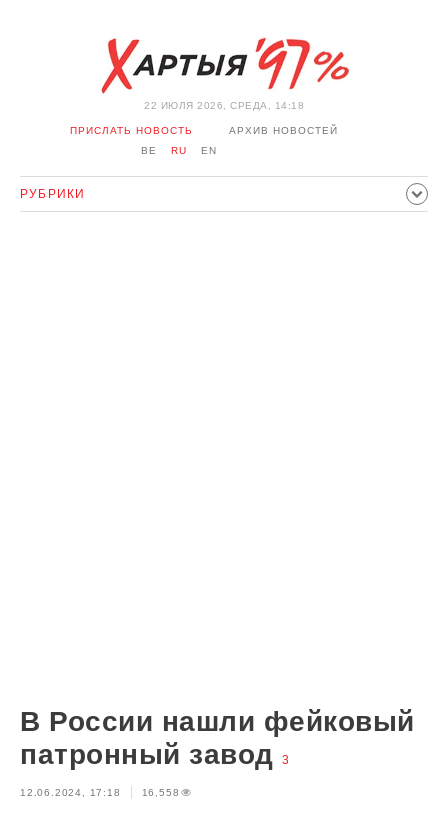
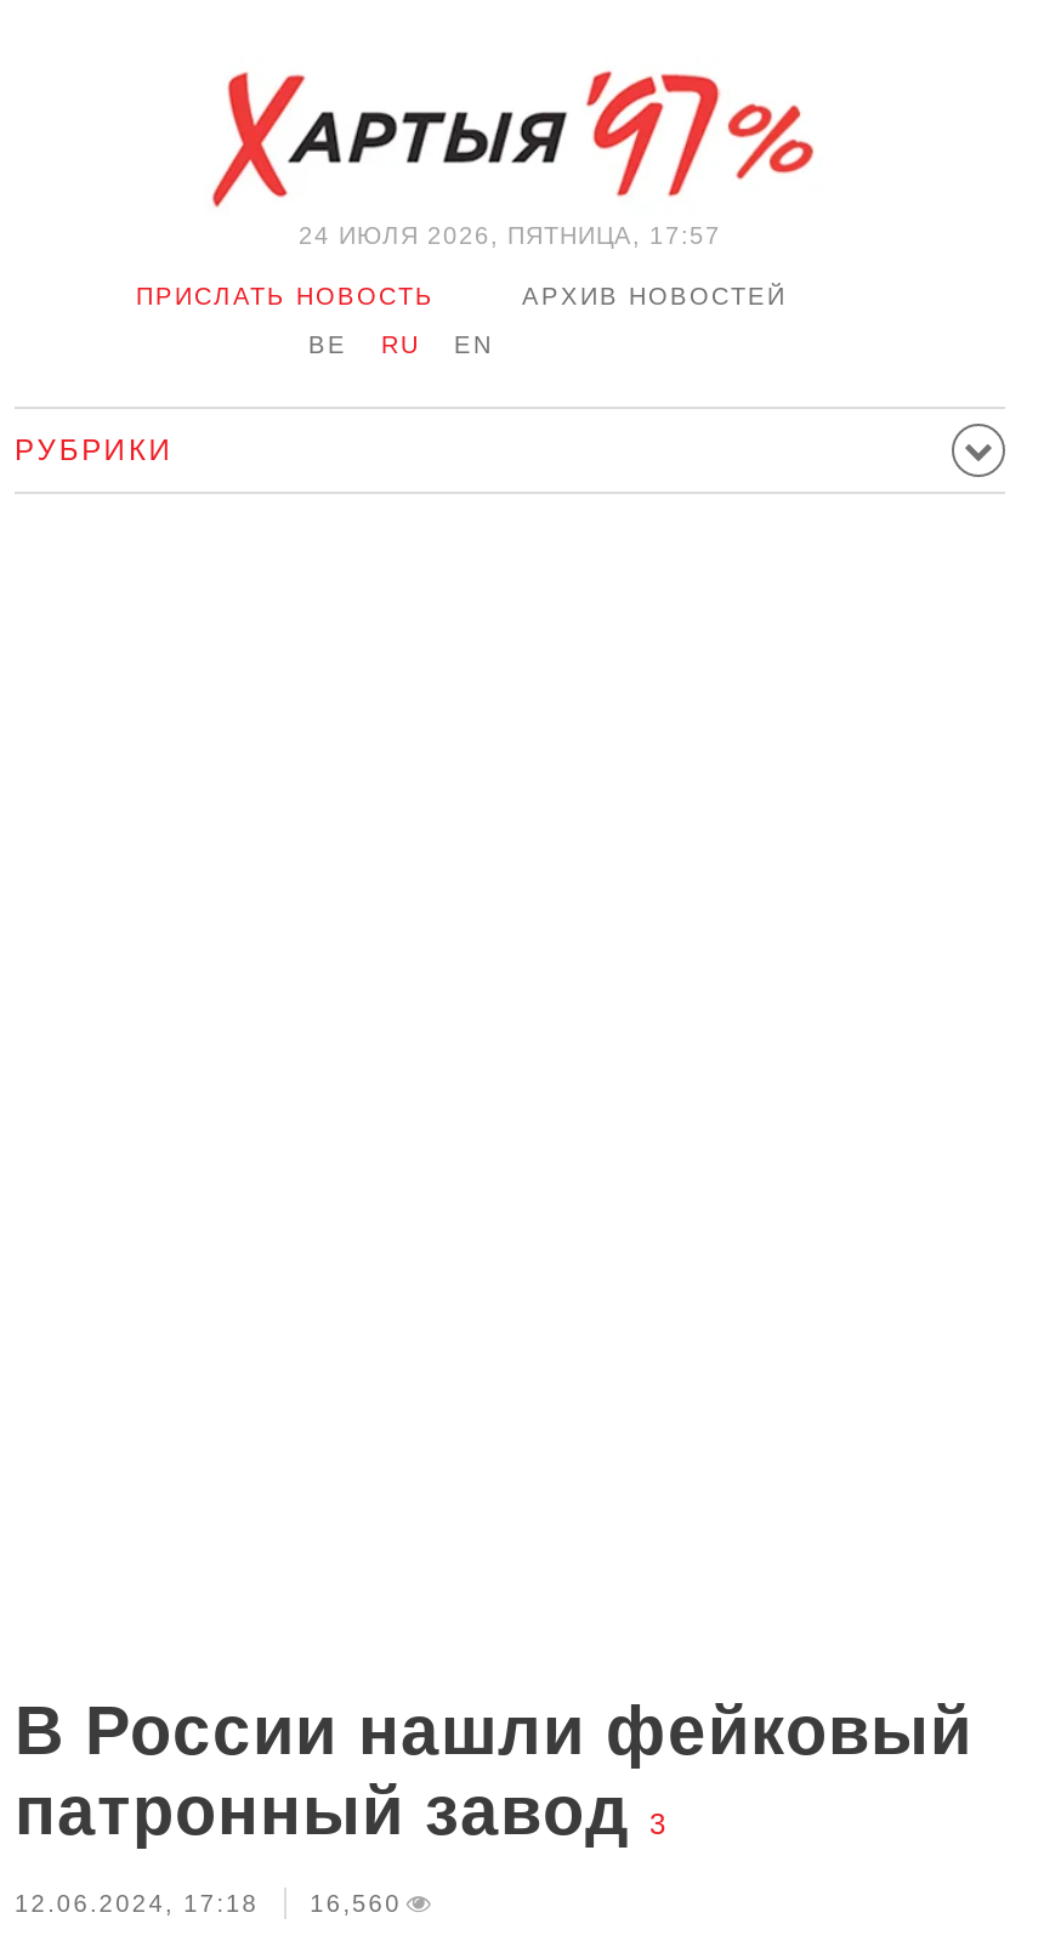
- 22 ИЮЛЯ 2026, СРЕДА, 14:18
+ 24 ИЮЛЯ 2026, ПЯТНИЦА, 17:57

- 12.06.2024, 17:18 16,558
+ 12.06.2024, 17:18 16,560
